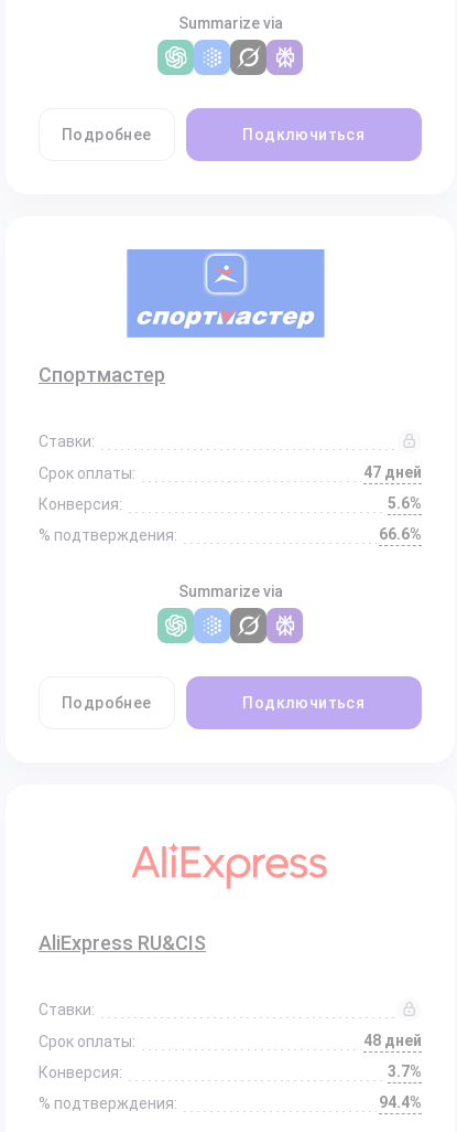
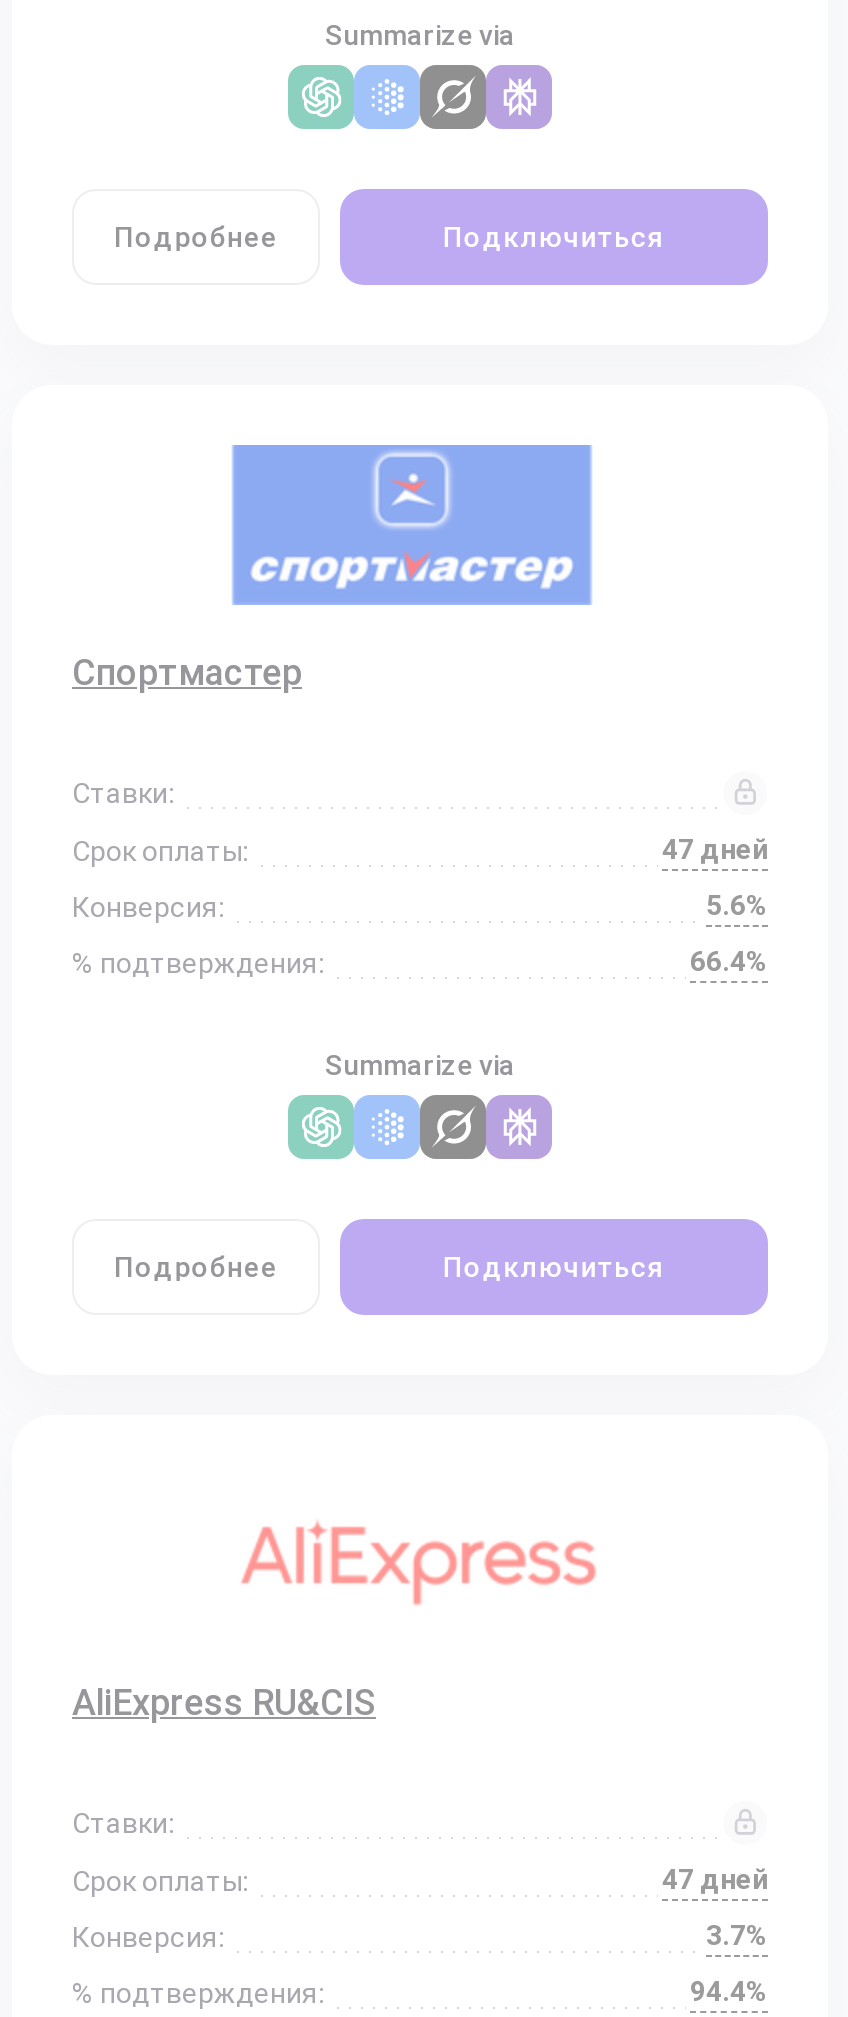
- 66.6%
+ 66.4%

- 48 дней
+ 47 дней
